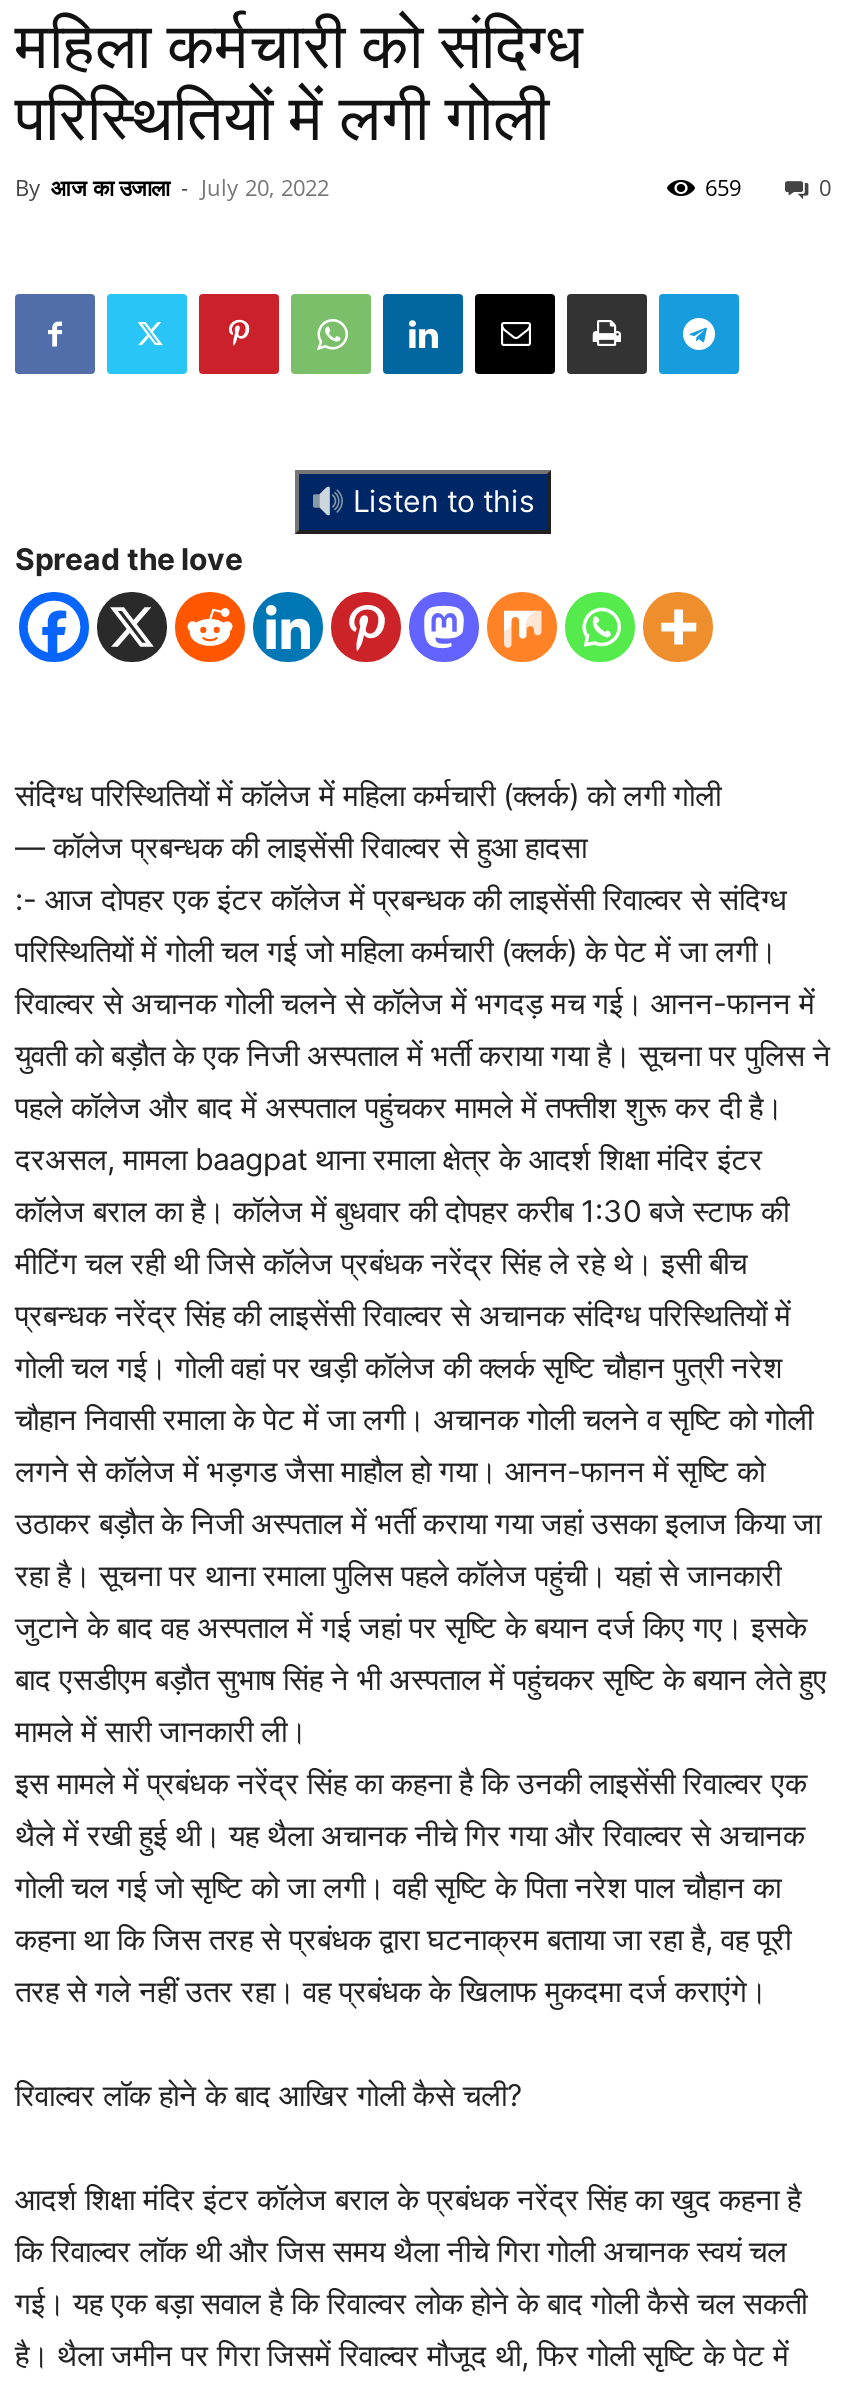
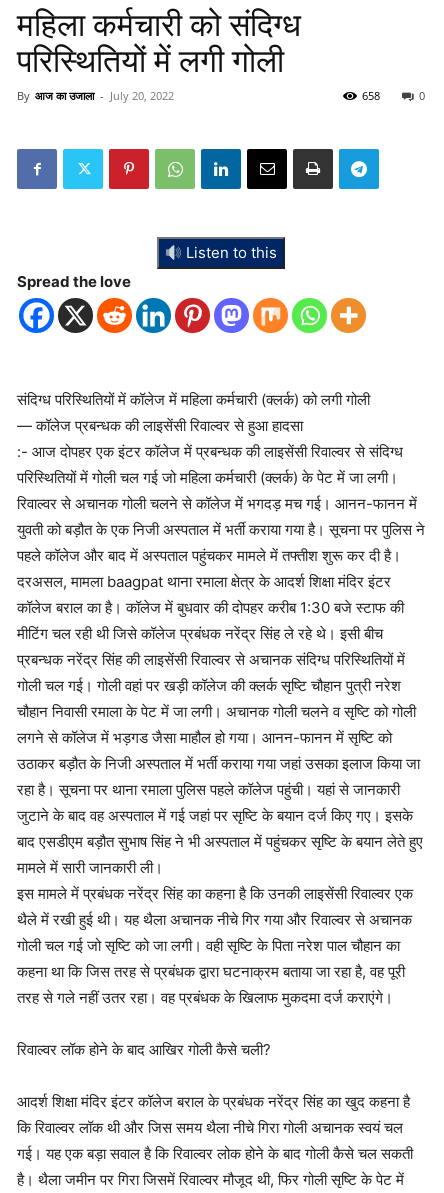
- 659
+ 658
